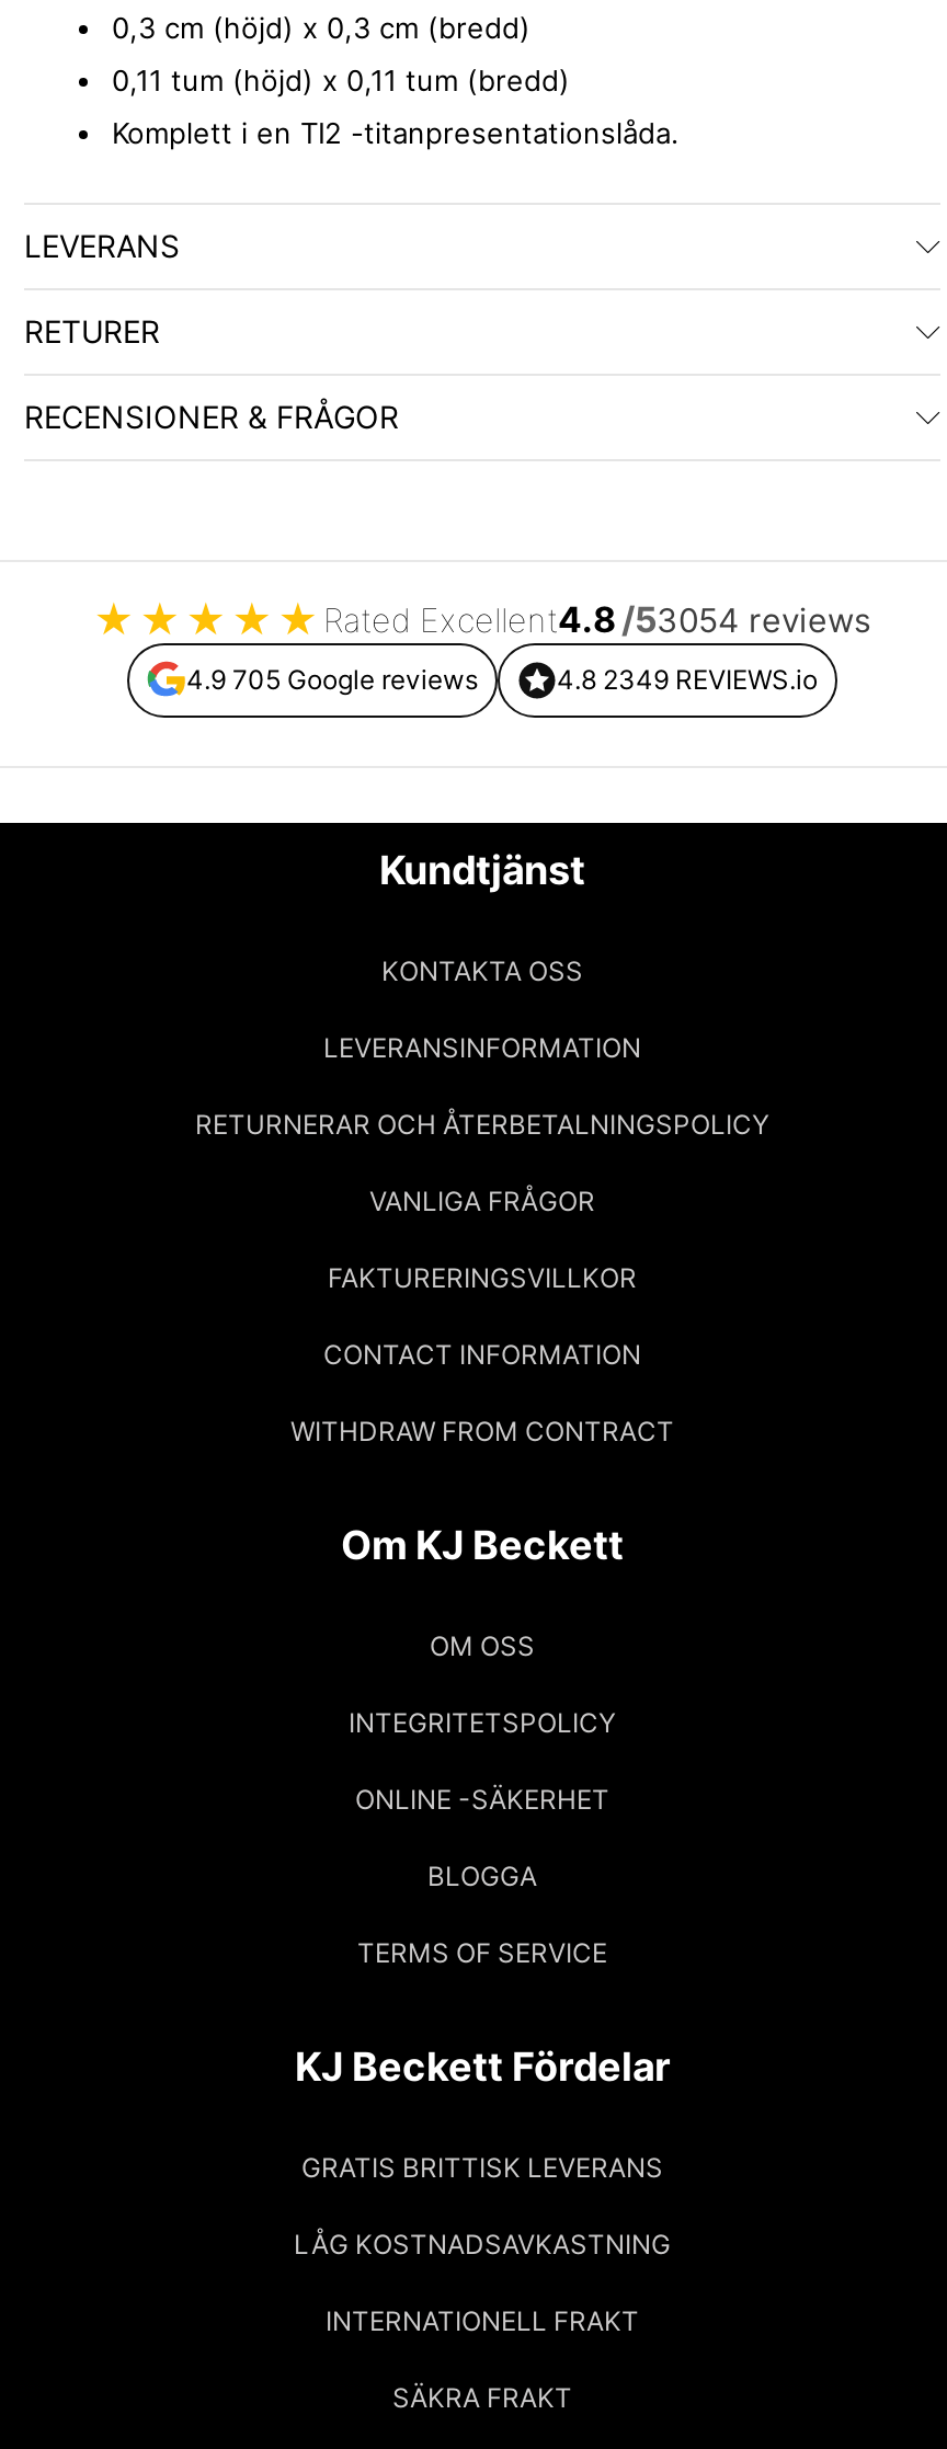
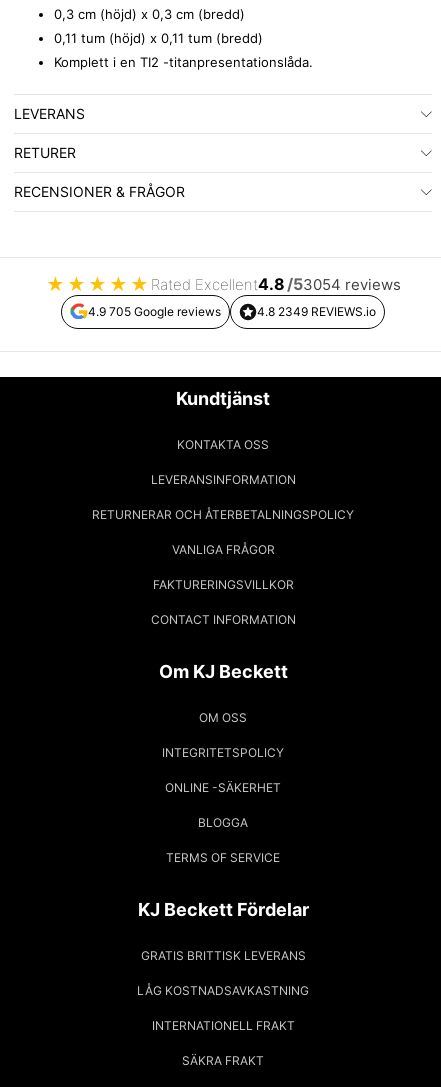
- WITHDRAW FROM CONTRACT
